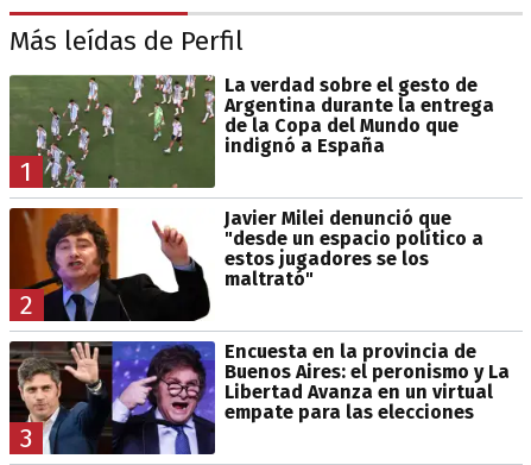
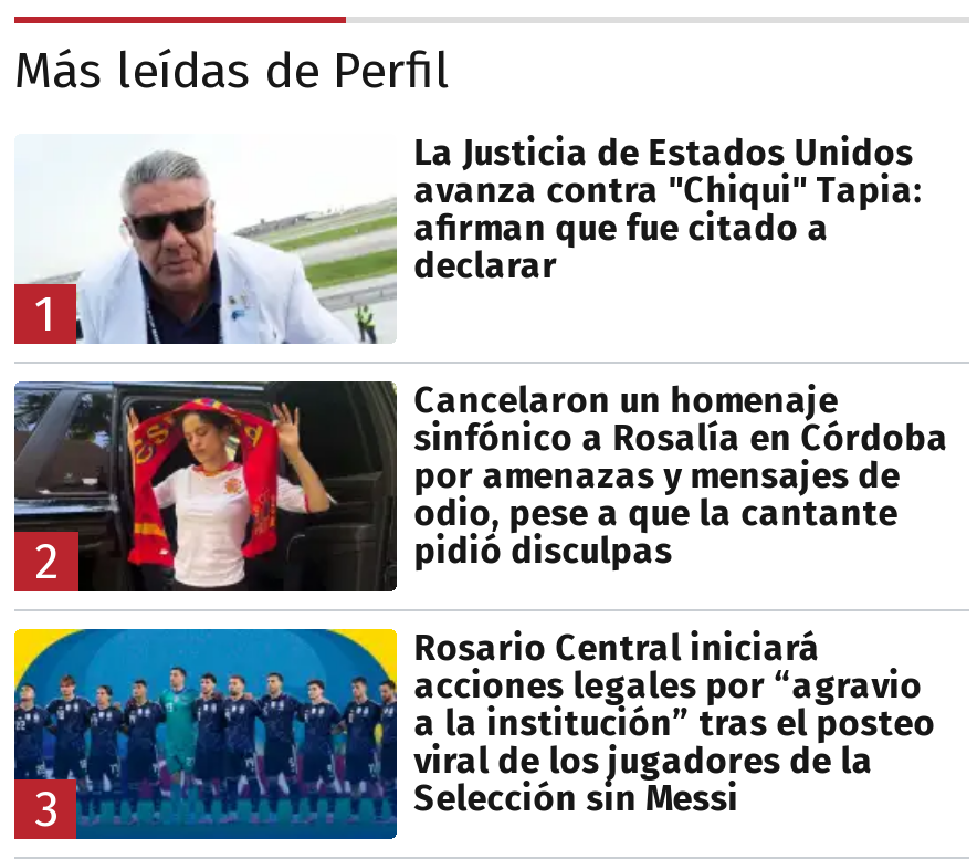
- [image]
- La verdad sobre el gesto de
- Argentina durante la entrega
- de la Copa del Mundo que
- indignó a España
+ [image]
+ La Justicia de Estados Unidos
+ avanza contra "Chiqui" Tapia:
+ afirman que fue citado a
+ declarar

- [image]
- Javier Milei denunció que
- "desde un espacio político a
- estos jugadores se los
- maltrató"
+ [image]
+ Cancelaron un homenaje
+ sinfónico a Rosalía en Córdoba
+ por amenazas y mensajes de
+ odio, pese a que la cantante
+ pidió disculpas

- [image]
- Encuesta en la provincia de
- Buenos Aires: el peronismo y La
- Libertad Avanza en un virtual
- empate para las elecciones
+ [image]
+ Rosario Central iniciará
+ acciones legales por “agravio
+ a la institución” tras el posteo
+ viral de los jugadores de la
+ Selección sin Messi
